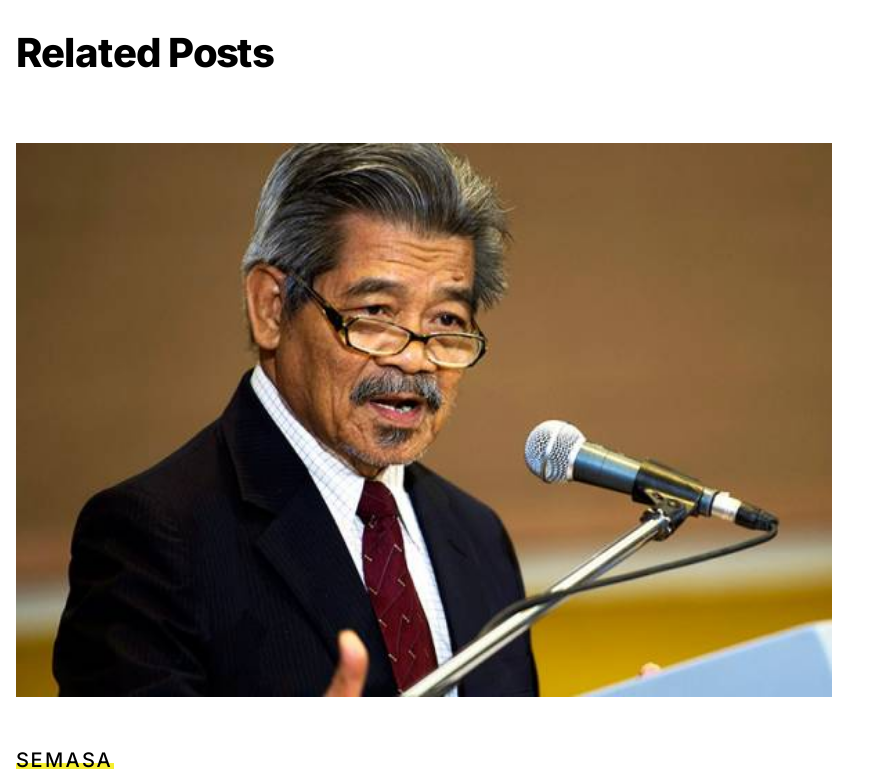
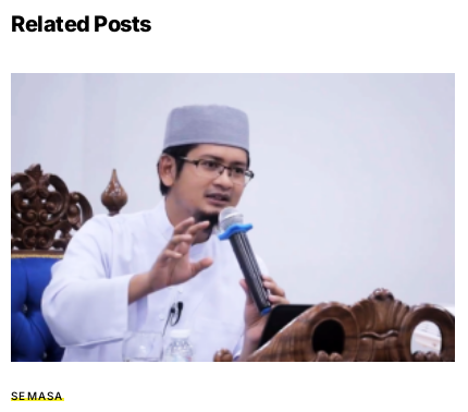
- [image]
+ [image]
